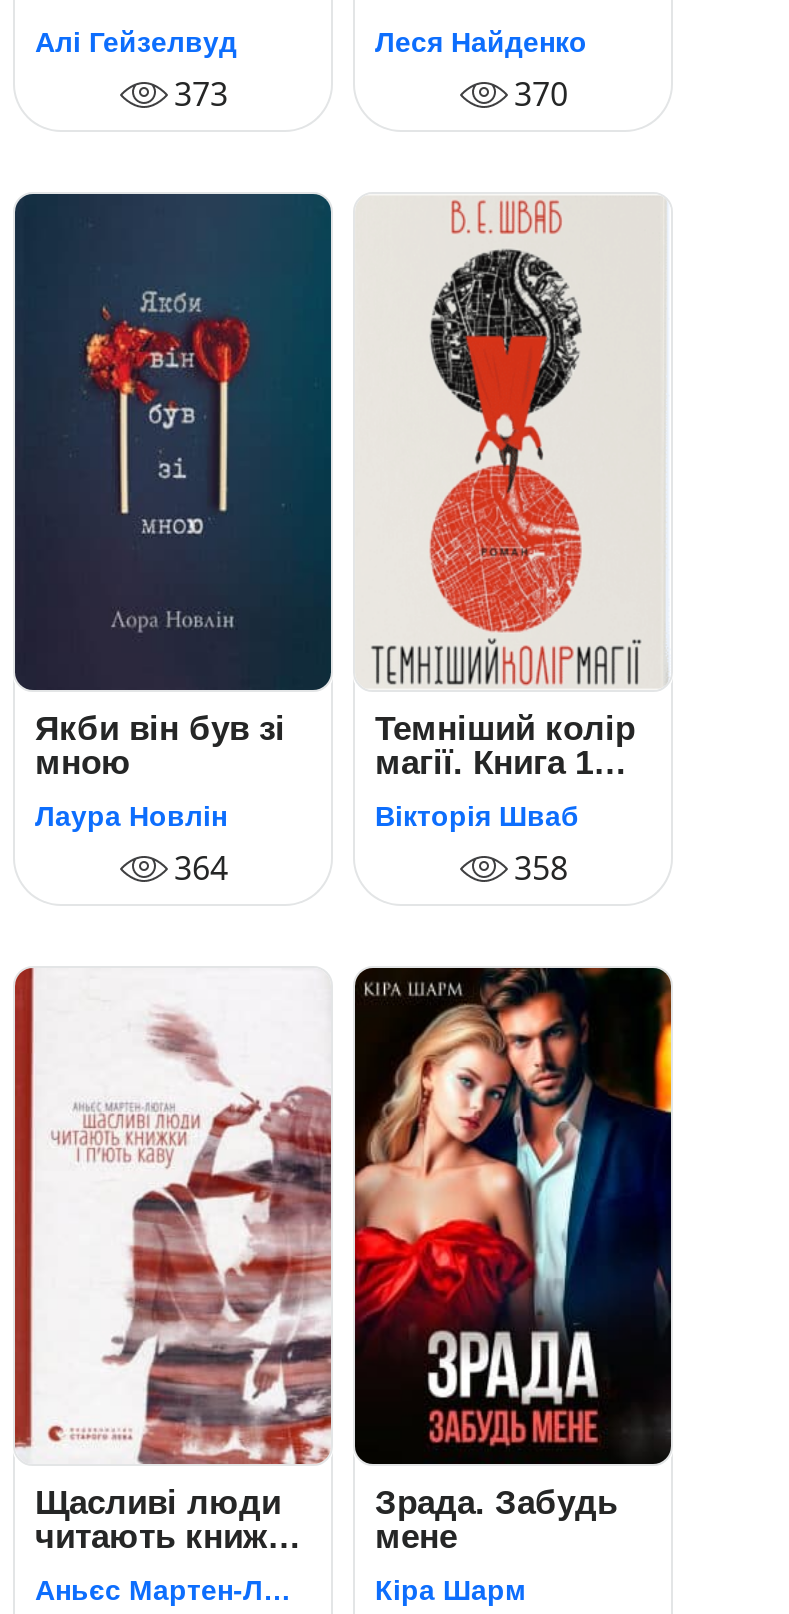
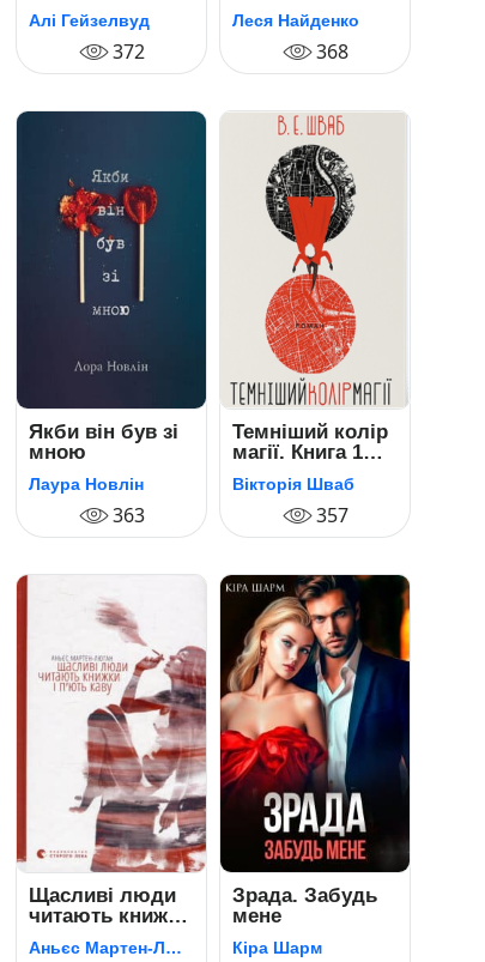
- 373
+ 372

- 370
+ 368

- 364
+ 363

- 358
+ 357
